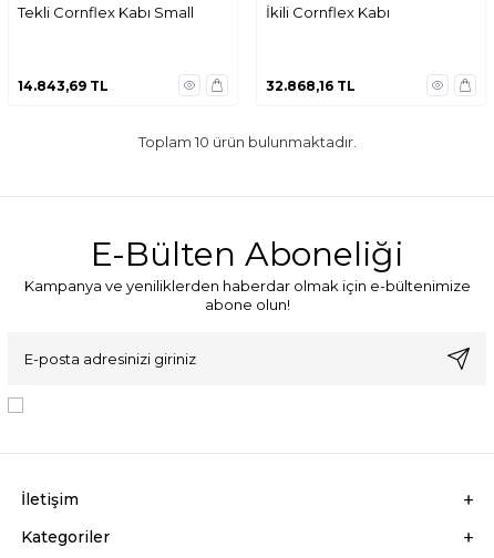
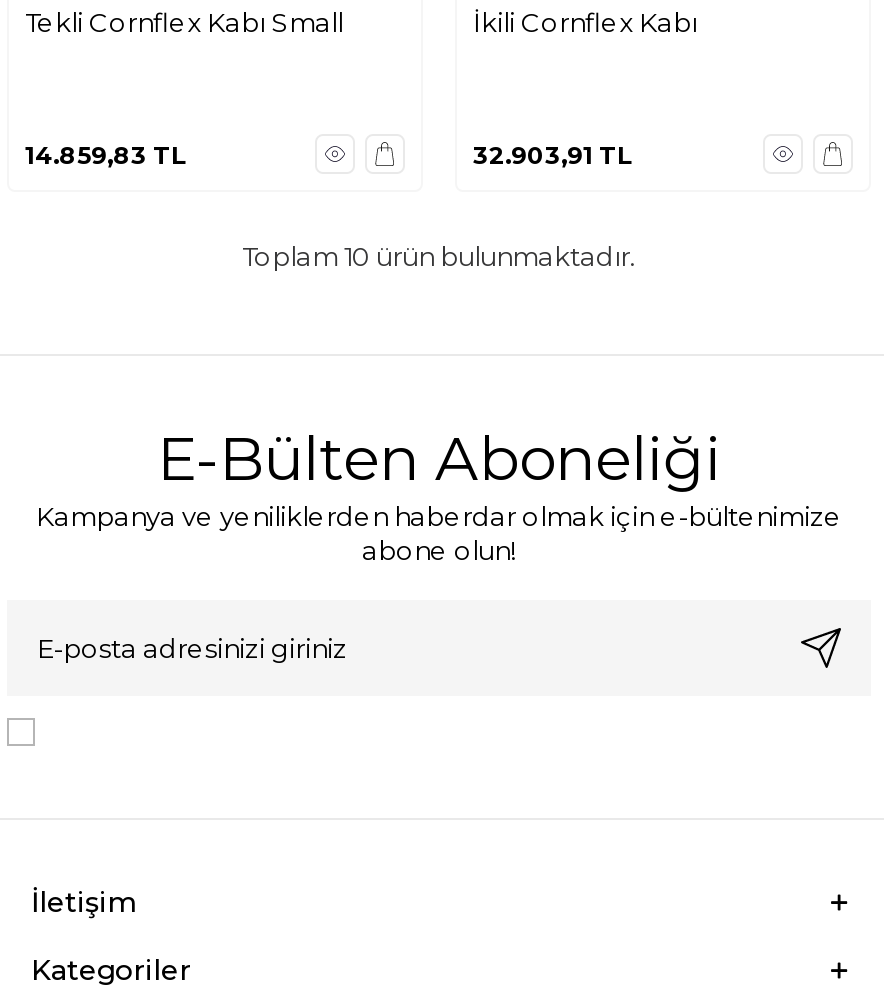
- 14.843,69 TL
+ 14.859,83 TL

- 32.868,16 TL
+ 32.903,91 TL
